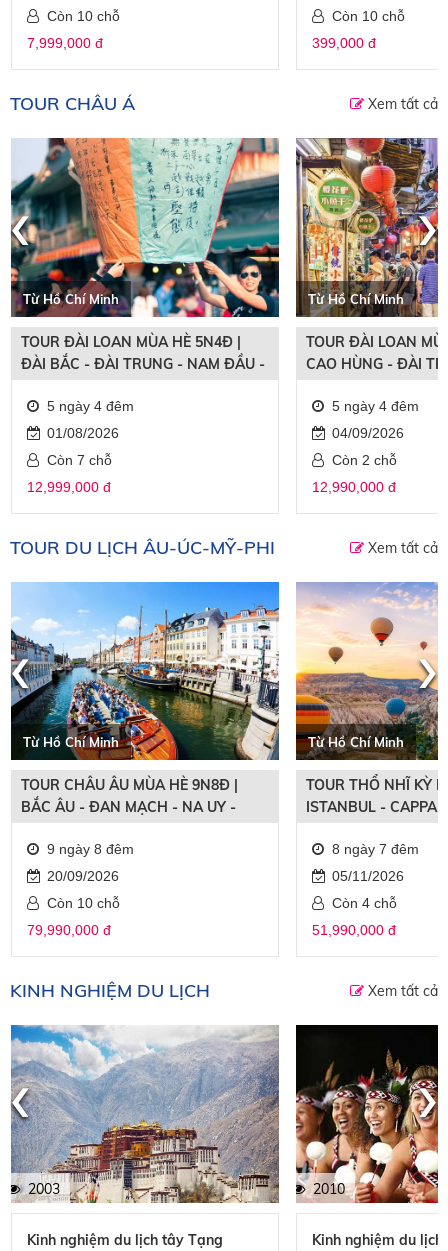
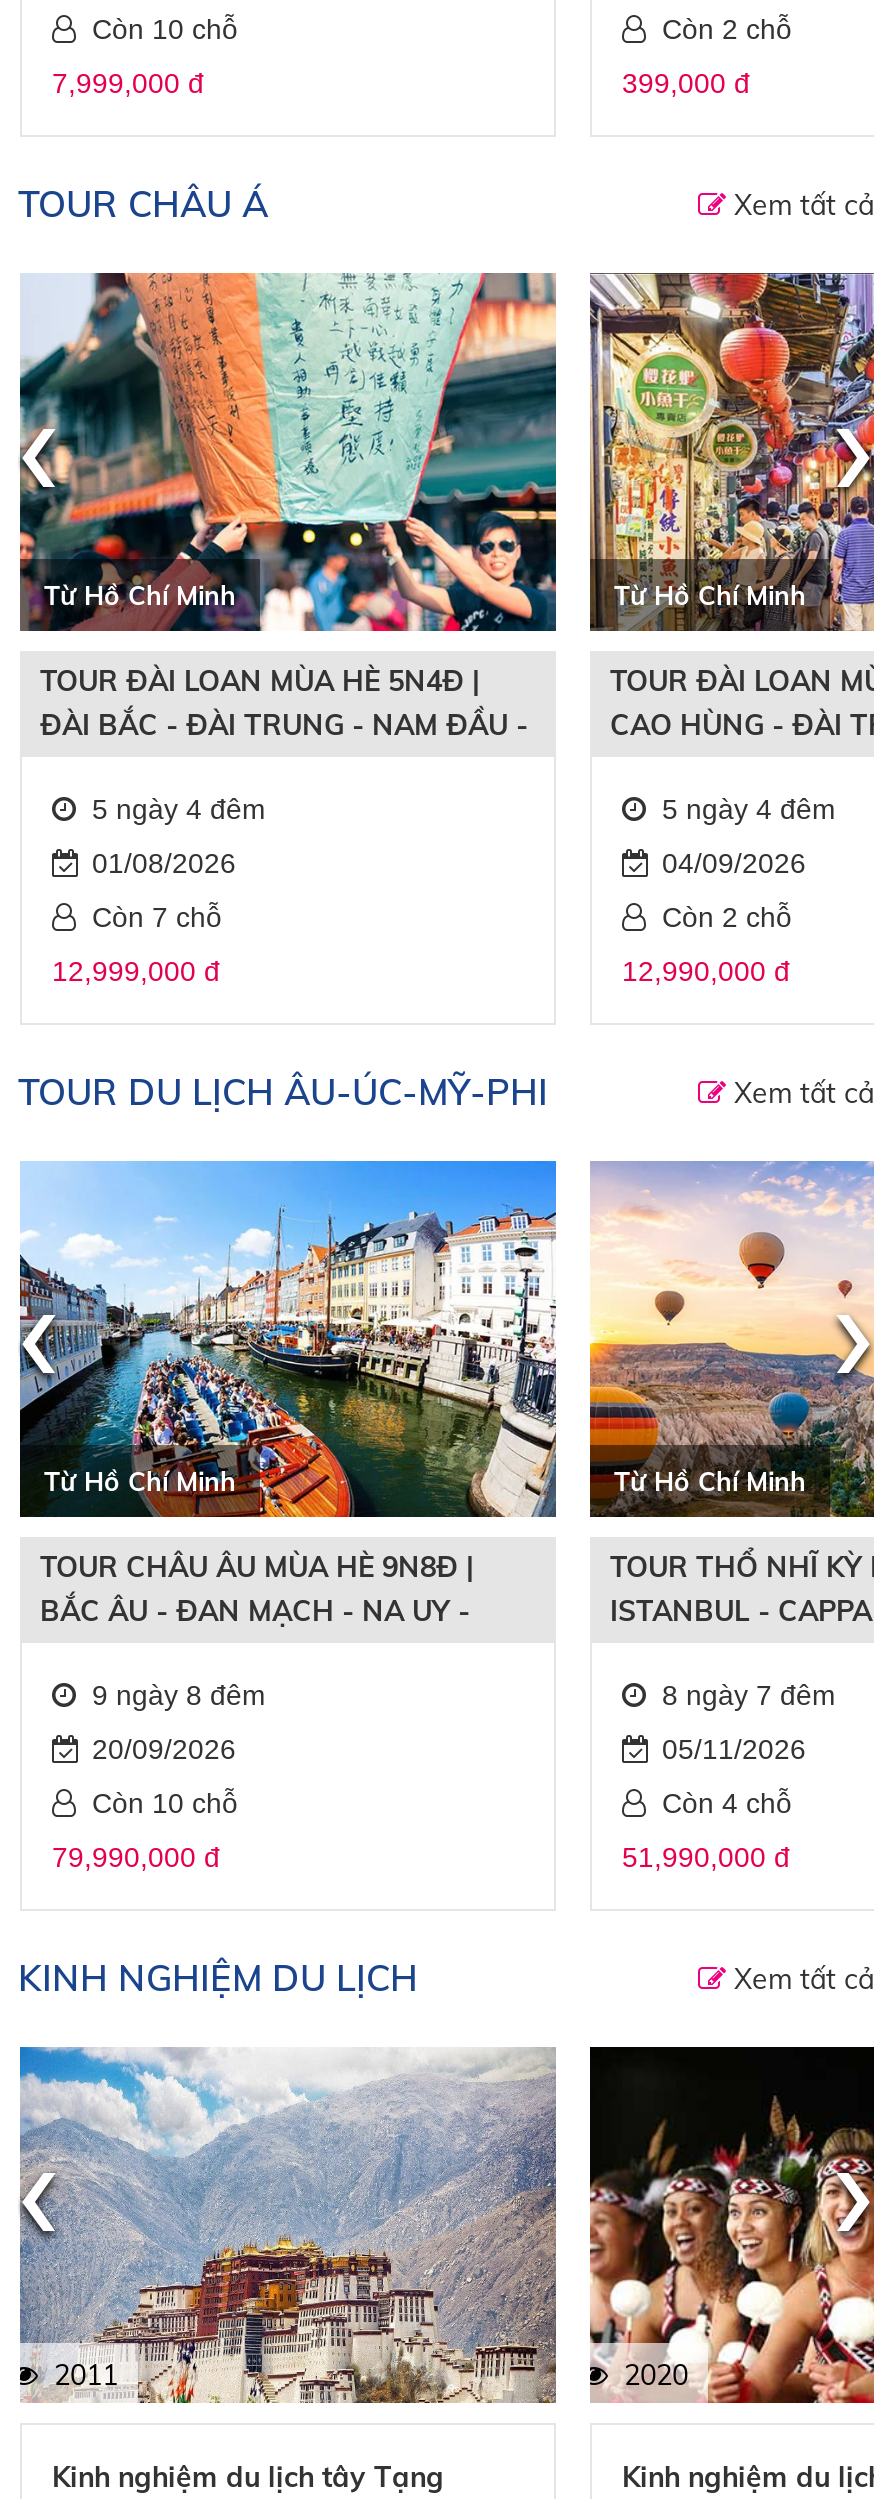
- Còn 10 chỗ
+ Còn 2 chỗ

- 2003
+ 2011

- 2010
+ 2020
